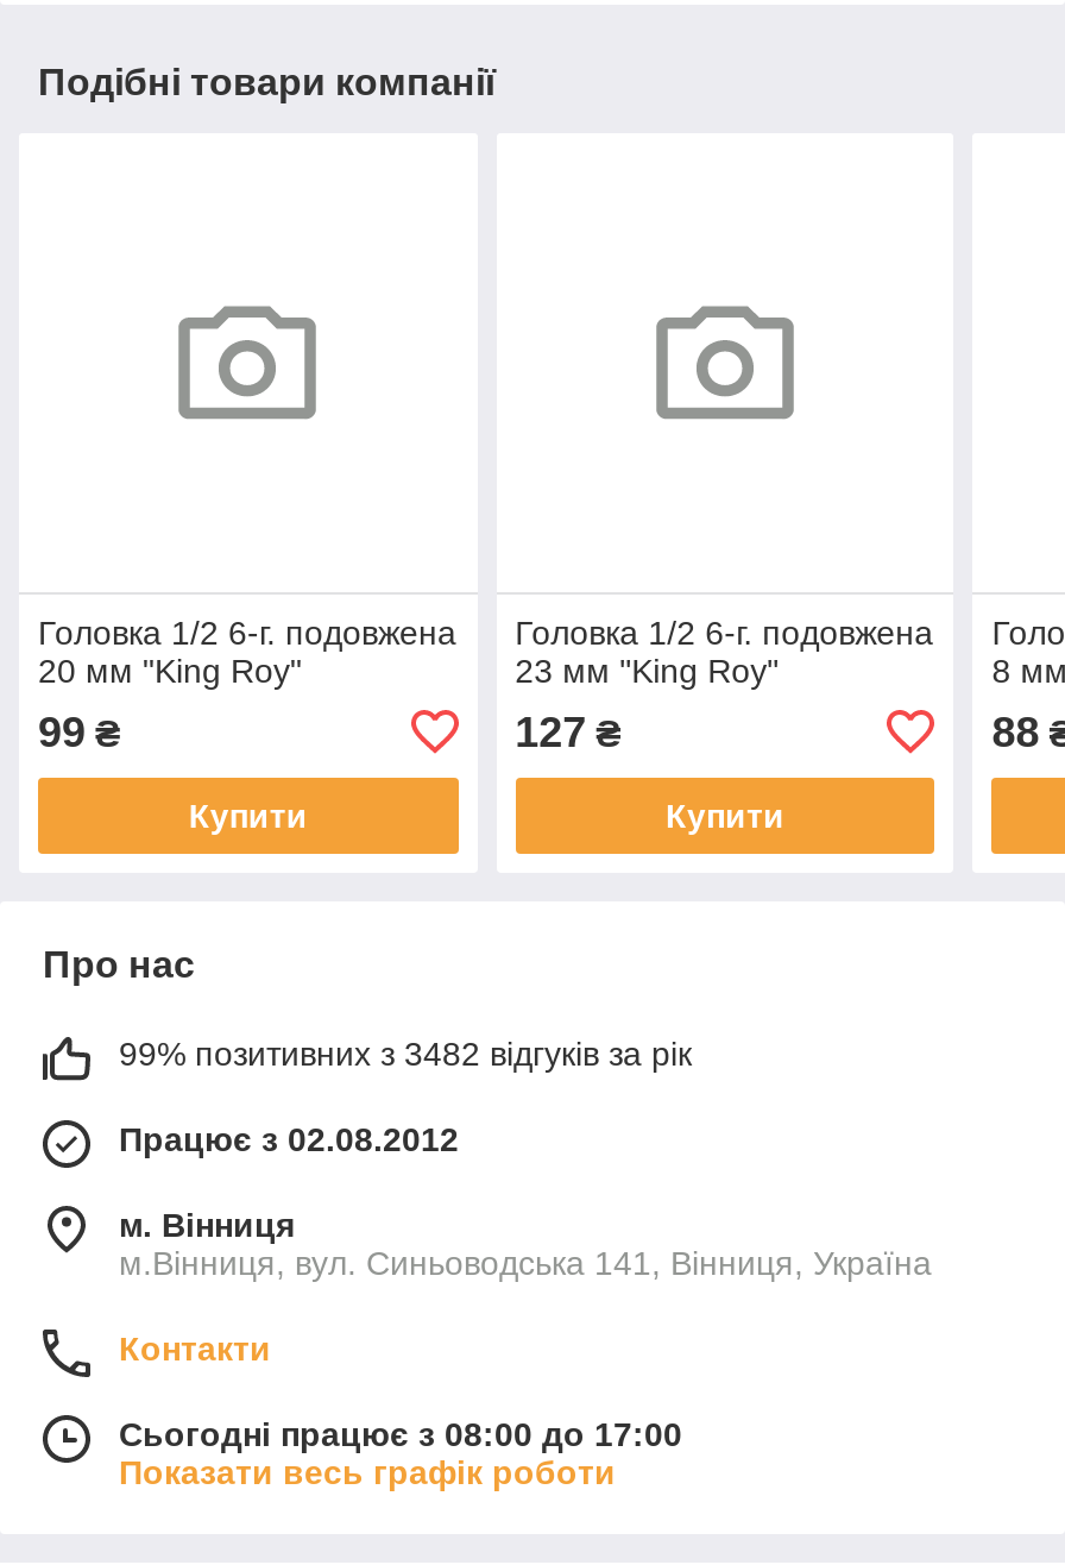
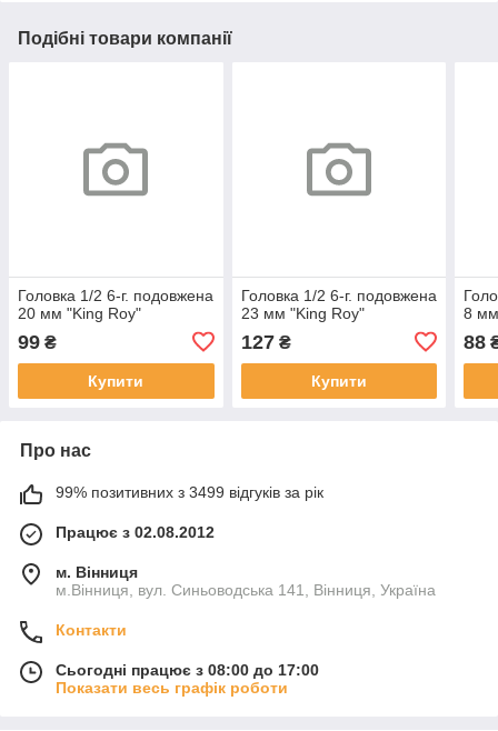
- 99% позитивних з 3482 відгуків за рік
+ 99% позитивних з 3499 відгуків за рік
